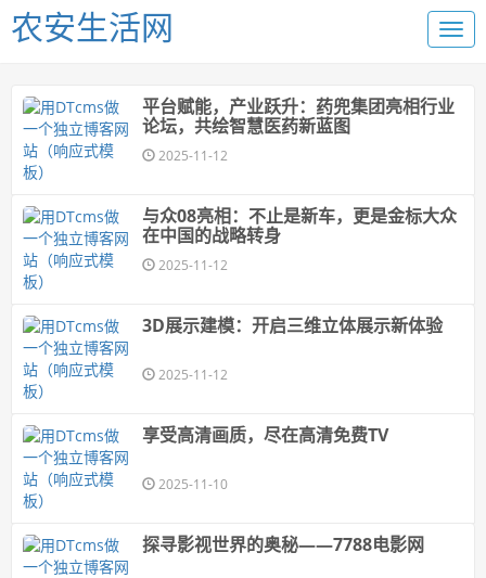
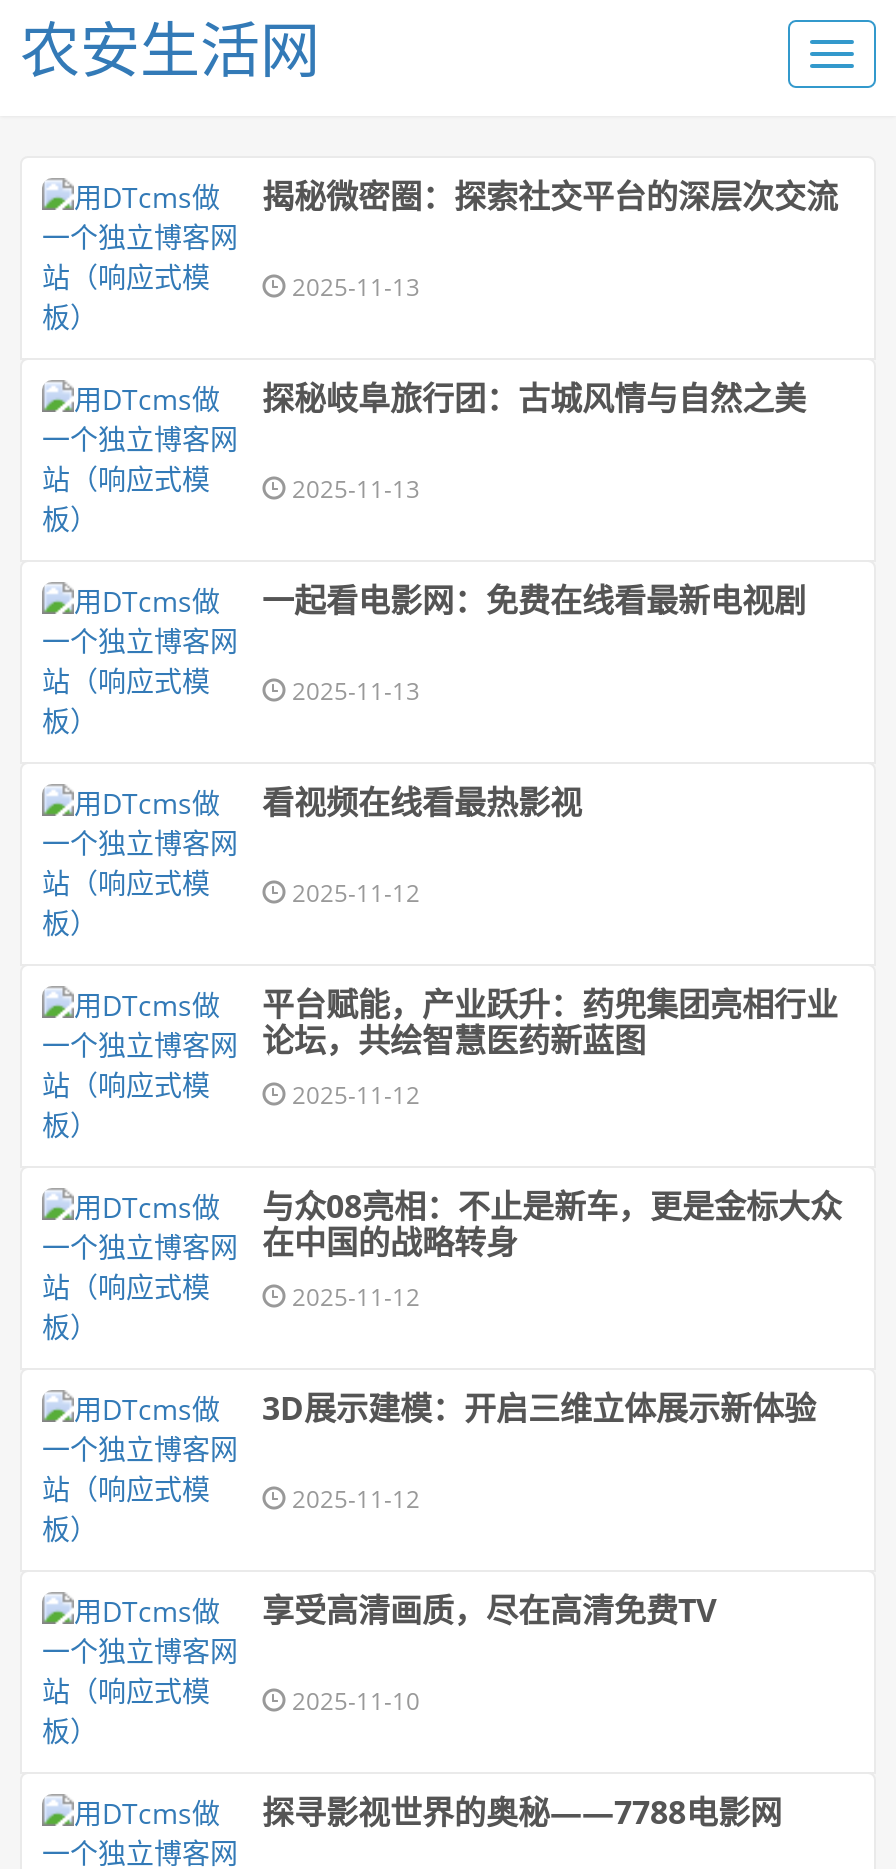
+ 揭秘微密圈：探索社交平台的深层次交流
+ 2025-11-13
+ 探秘岐阜旅行团：古城风情与自然之美
+ 2025-11-13
+ 一起看电影网：免费在线看最新电视剧
+ 2025-11-13
+ 看视频在线看最热影视
+ 2025-11-12
